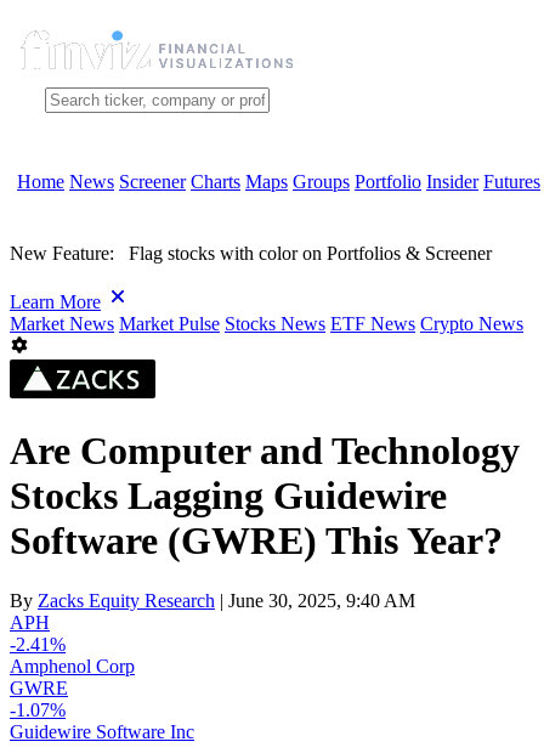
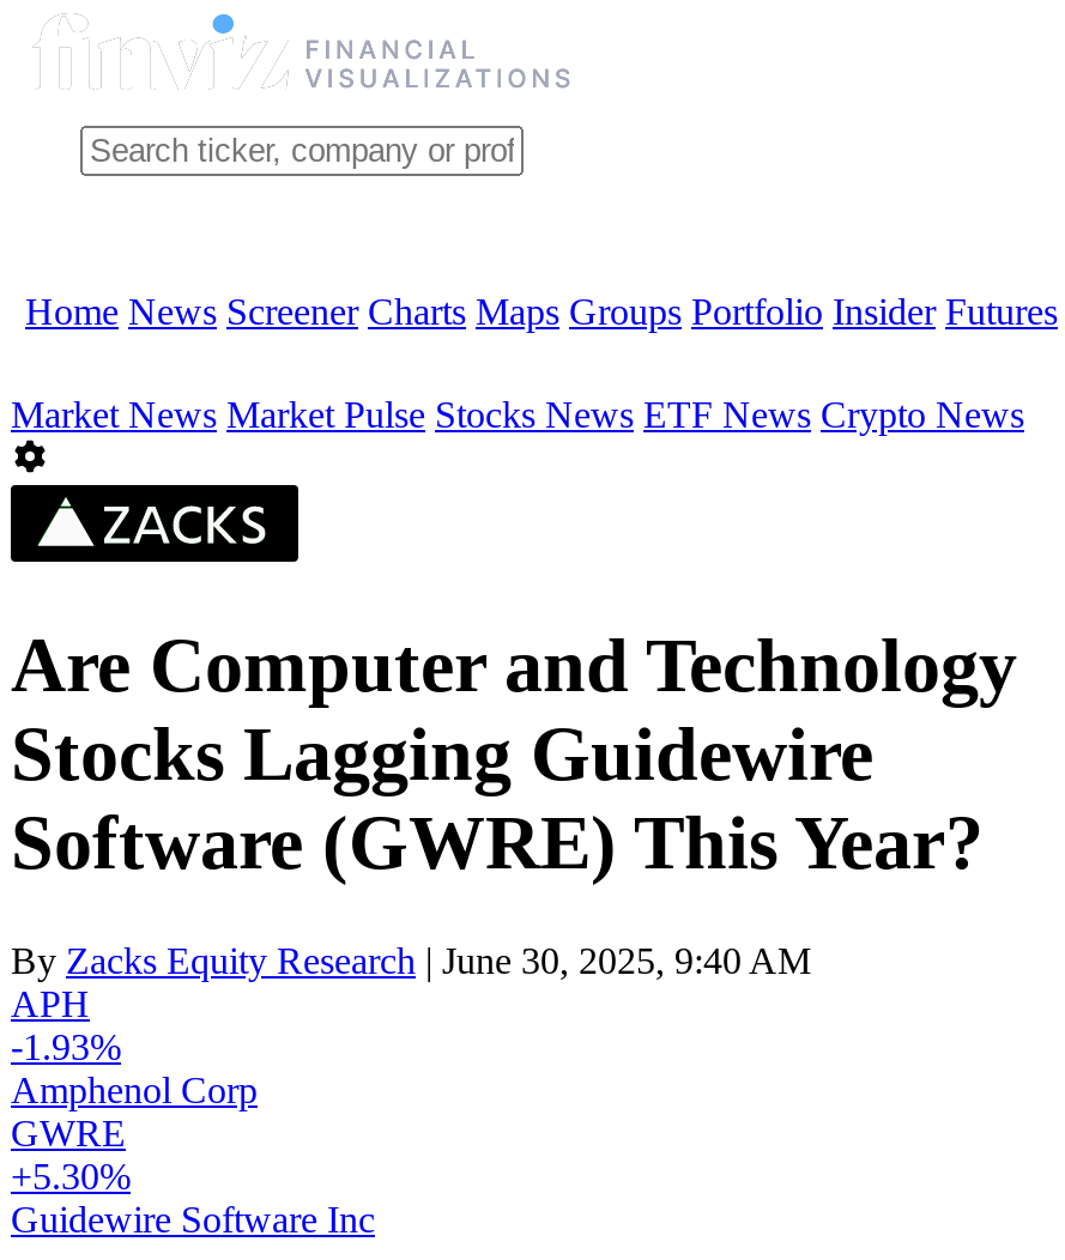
- New Feature: Flag stocks with color on Portfolios & Screener
- Learn More

- -2.41%
+ -1.93%

- -1.07%
+ +5.30%
